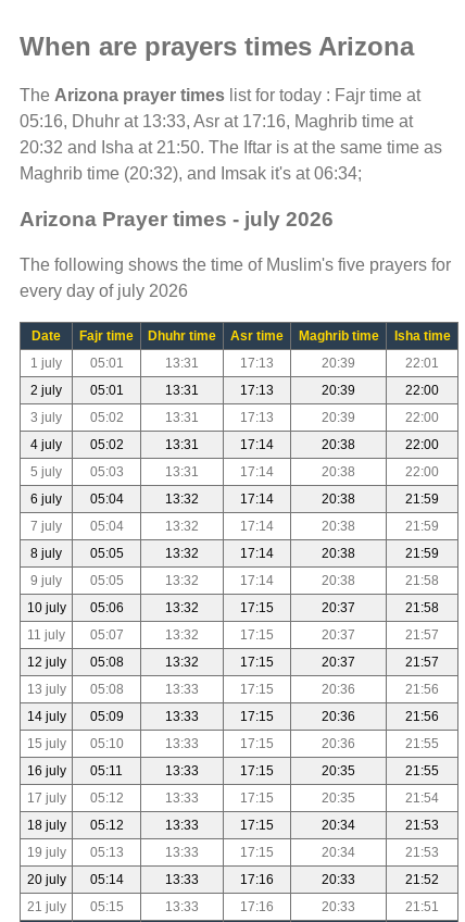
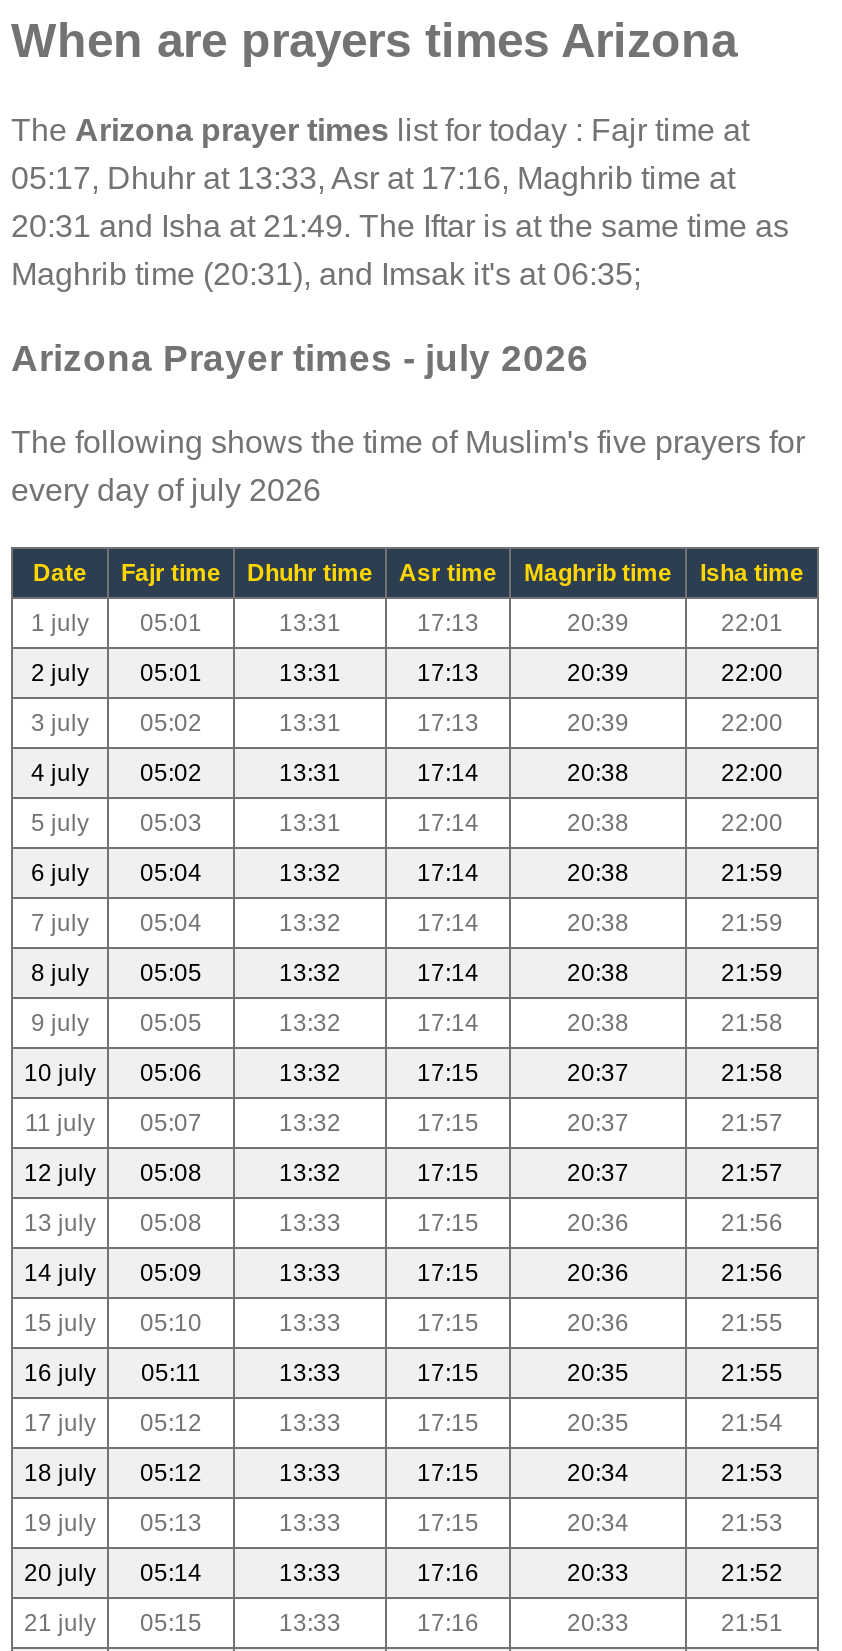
- 05:16, Dhuhr at 13:33, Asr at 17:16, Maghrib time at
+ 05:17, Dhuhr at 13:33, Asr at 17:16, Maghrib time at

- 20:32 and Isha at 21:50. The Iftar is at the same time as
+ 20:31 and Isha at 21:49. The Iftar is at the same time as

- Maghrib time (20:32), and Imsak it's at 06:34;
+ Maghrib time (20:31), and Imsak it's at 06:35;
